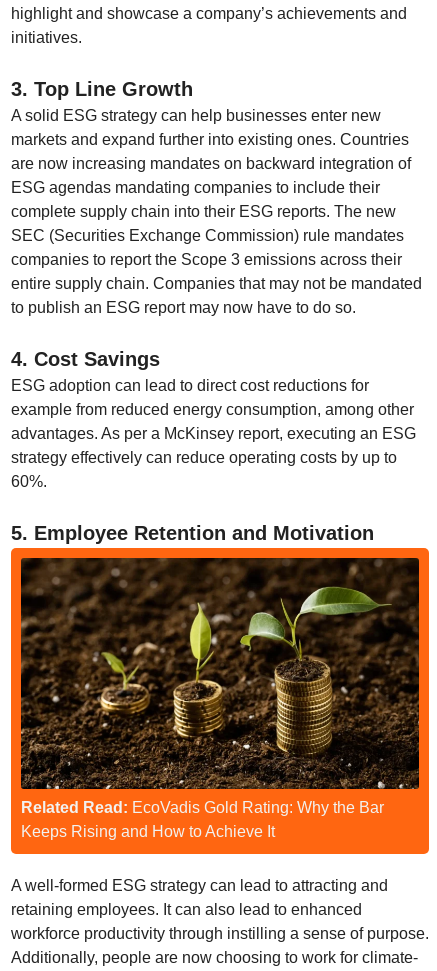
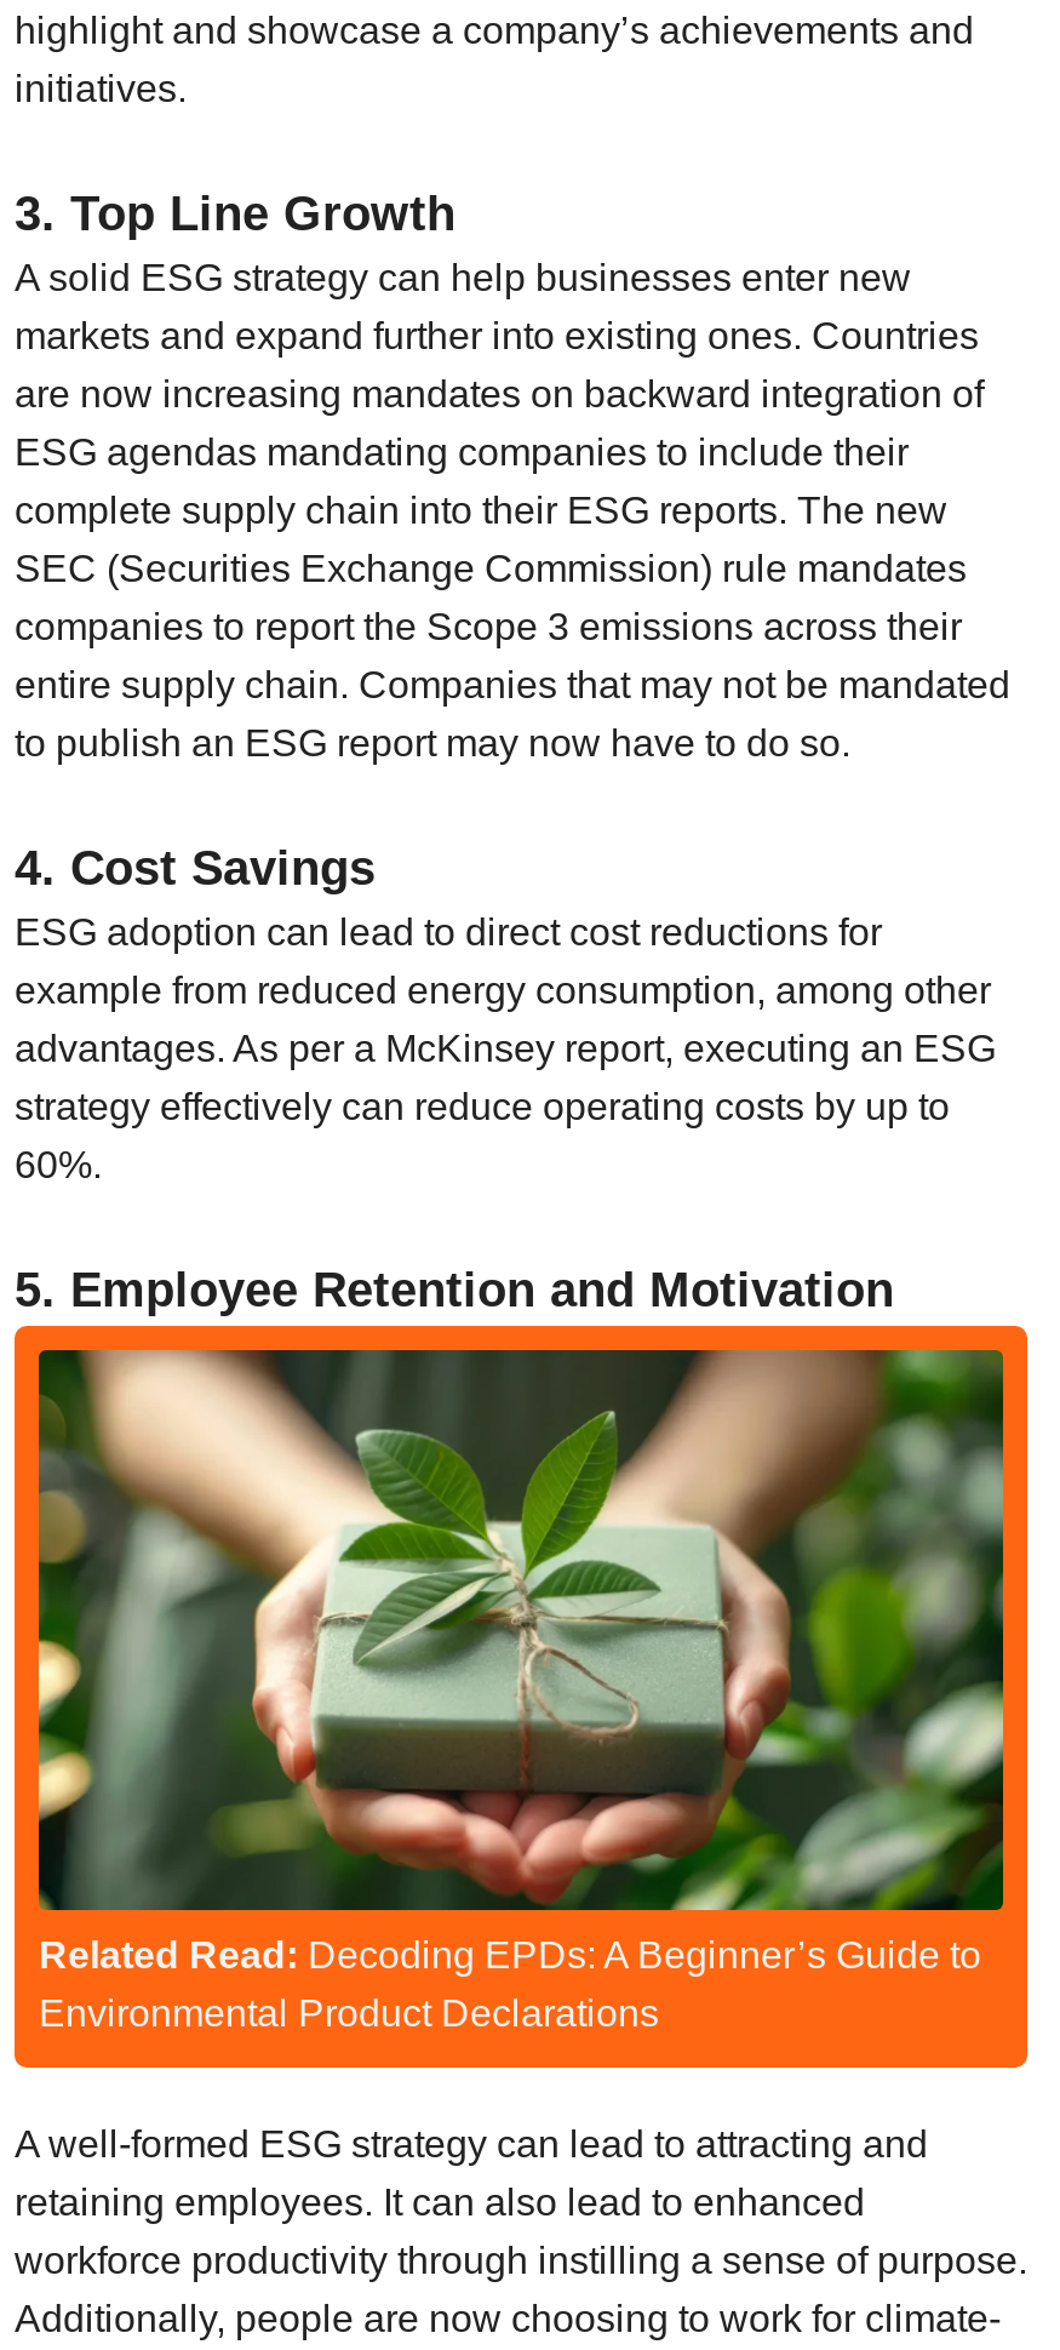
- [image]
- Related Read: EcoVadis Gold Rating: Why the Bar
- Keeps Rising and How to Achieve It
+ [image]
+ Related Read: Decoding EPDs: A Beginner’s Guide to
+ Environmental Product Declarations
